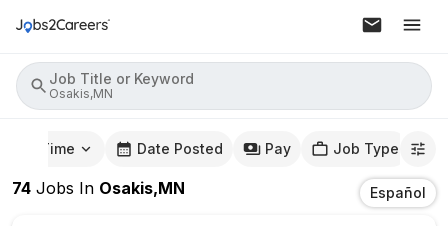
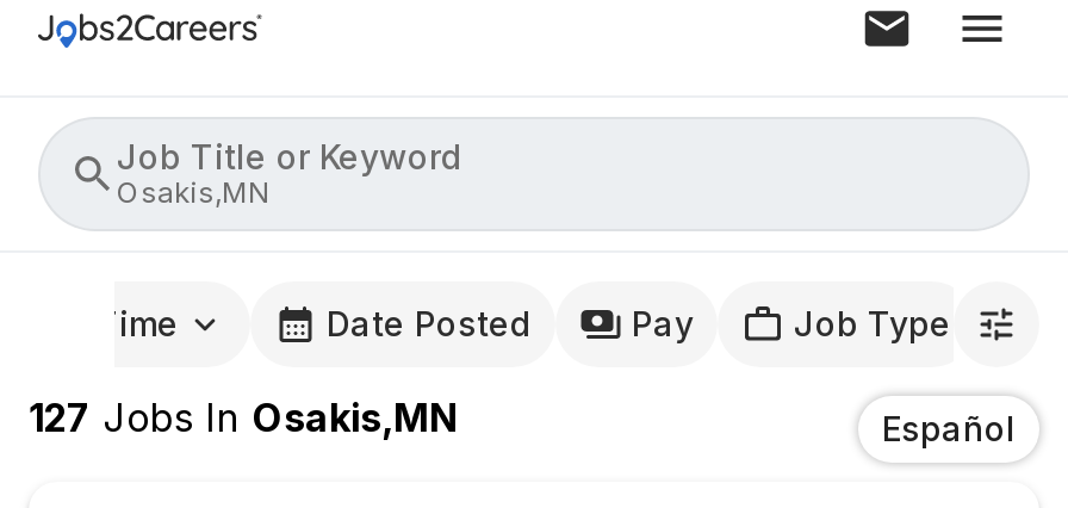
- 74 Jobs In Osakis,MN
+ 127 Jobs In Osakis,MN
